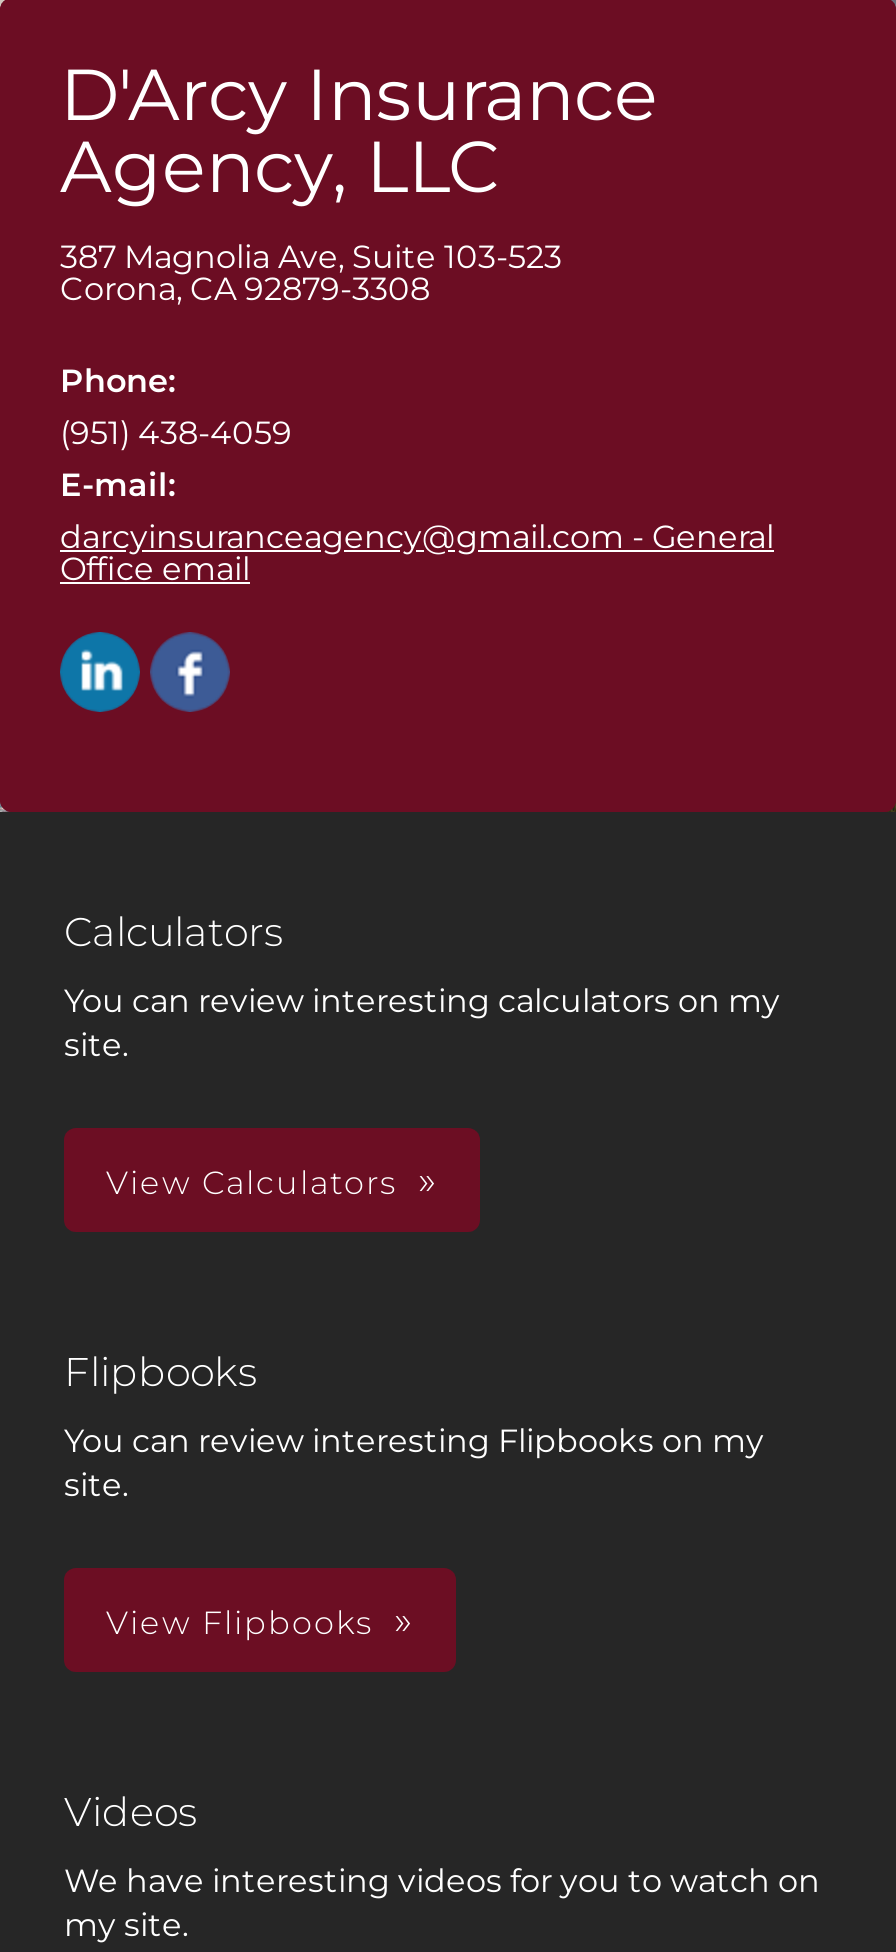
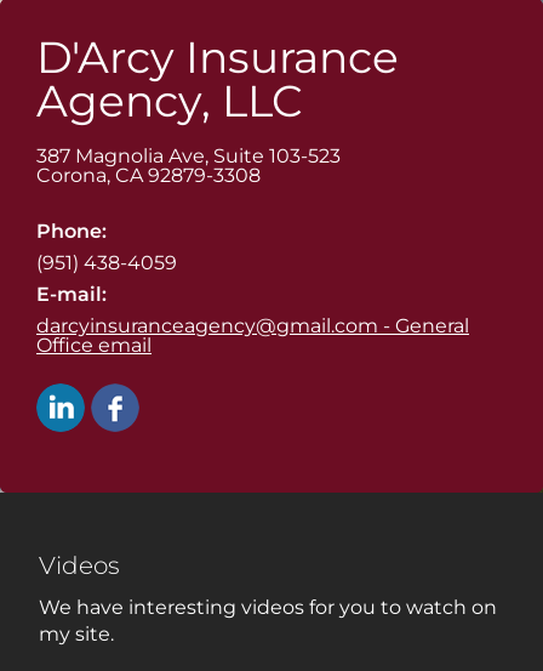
- Calculators
- You can review interesting calculators on my
- site.

- View Calculators

- Flipbooks
- You can review interesting Flipbooks on my
- site.

- View Flipbooks
